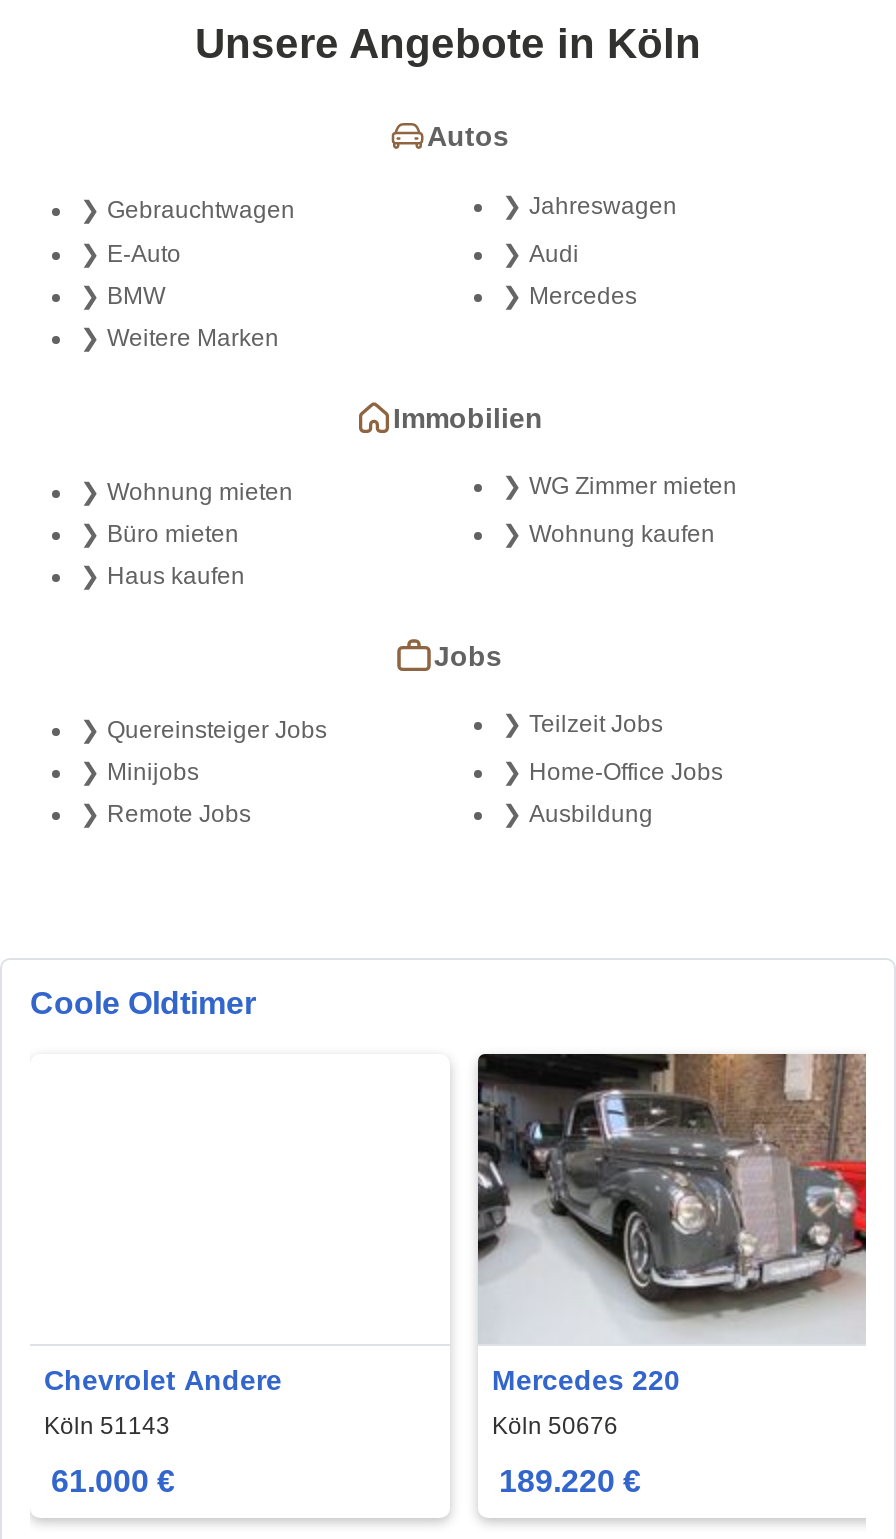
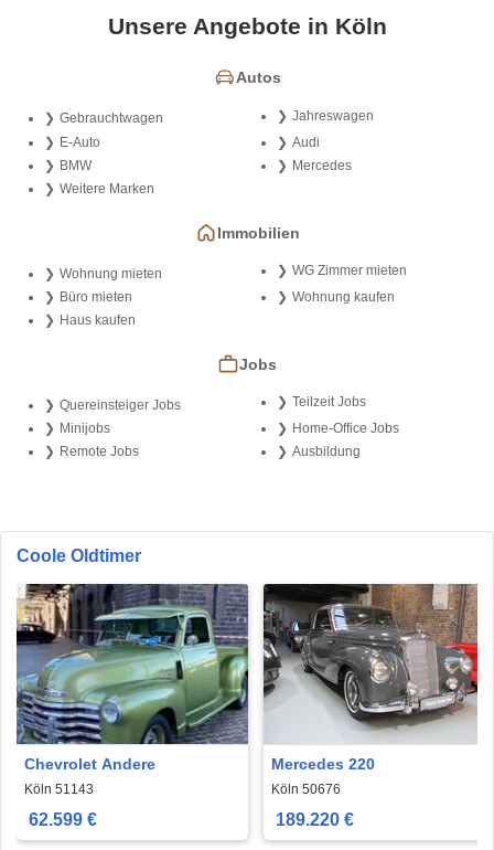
+ [image]

- 61.000 €
+ 62.599 €
